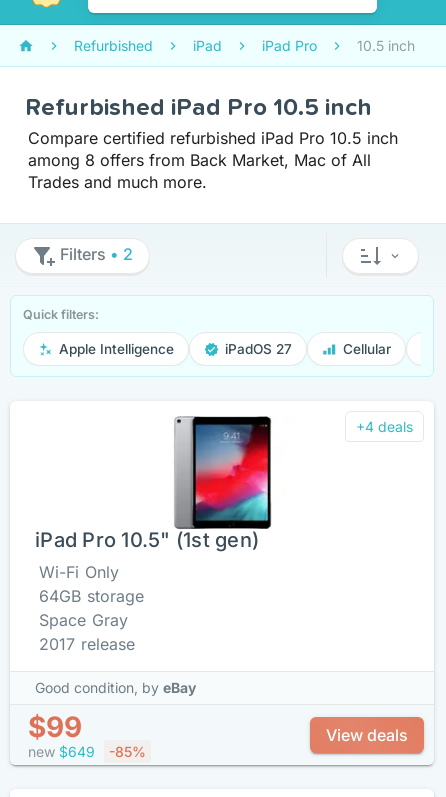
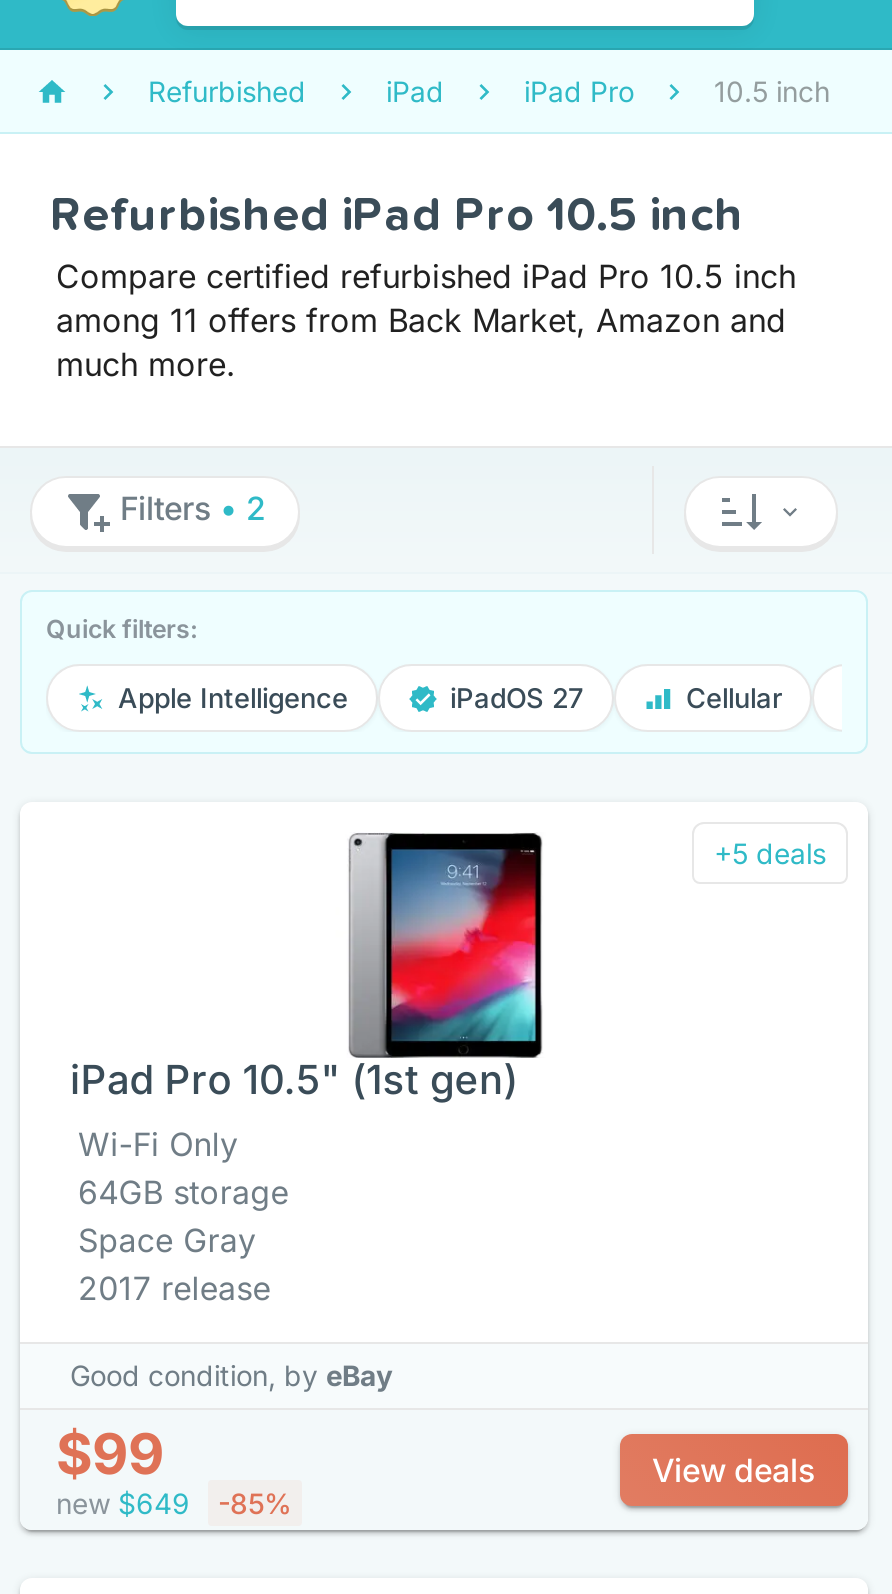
- among 8 offers from Back Market, Mac of All
- Trades and much more.
+ among 11 offers from Back Market, Amazon and
+ much more.

- +4 deals
+ +5 deals
